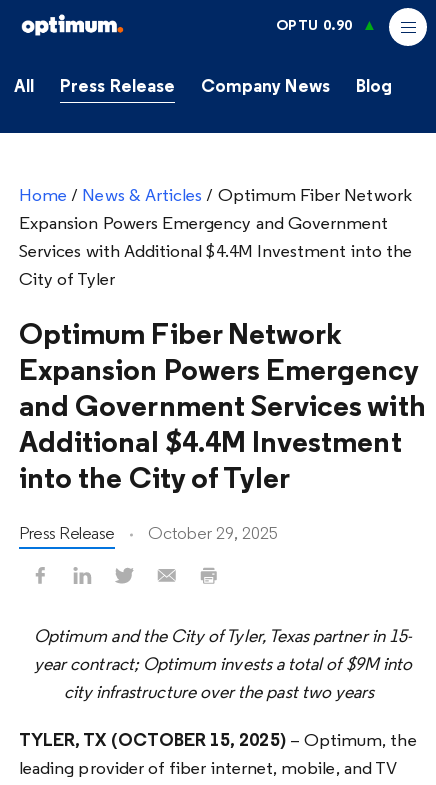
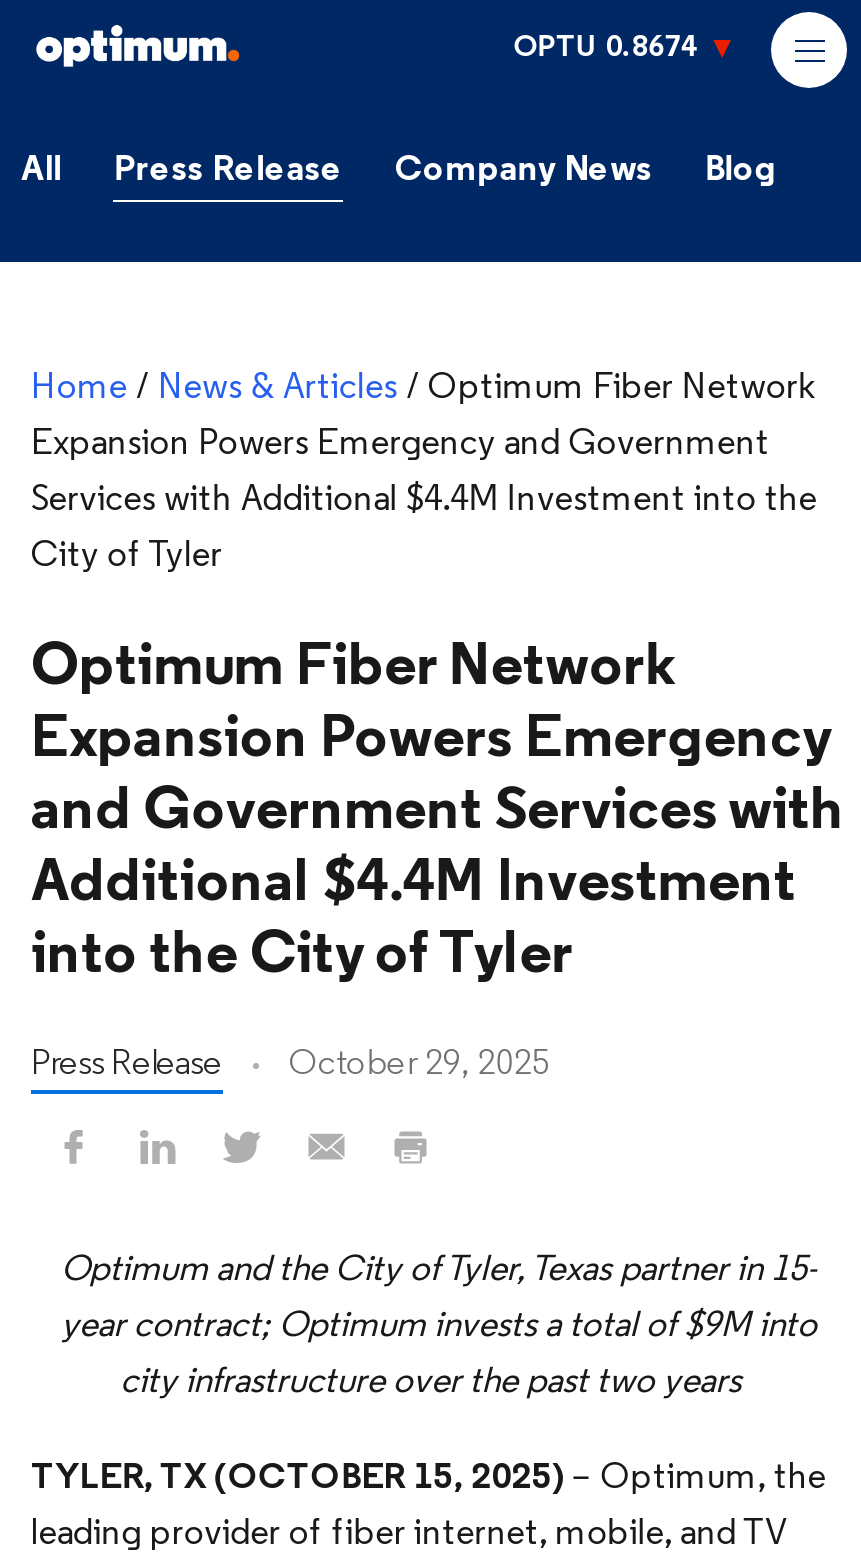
- OPTU 0.90
+ OPTU 0.8674
